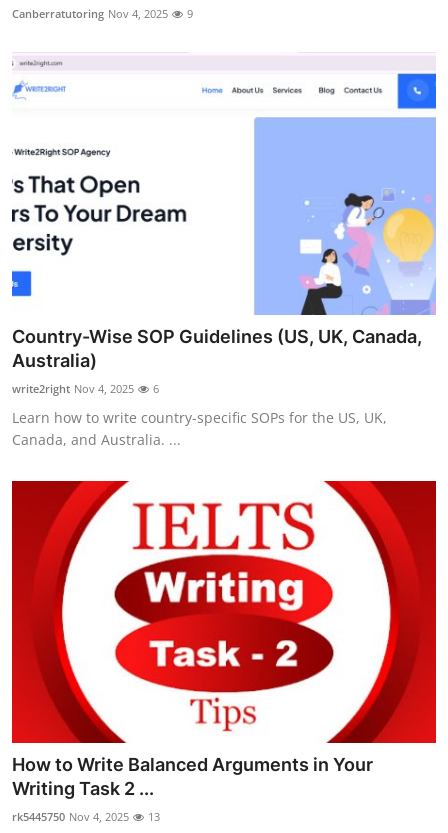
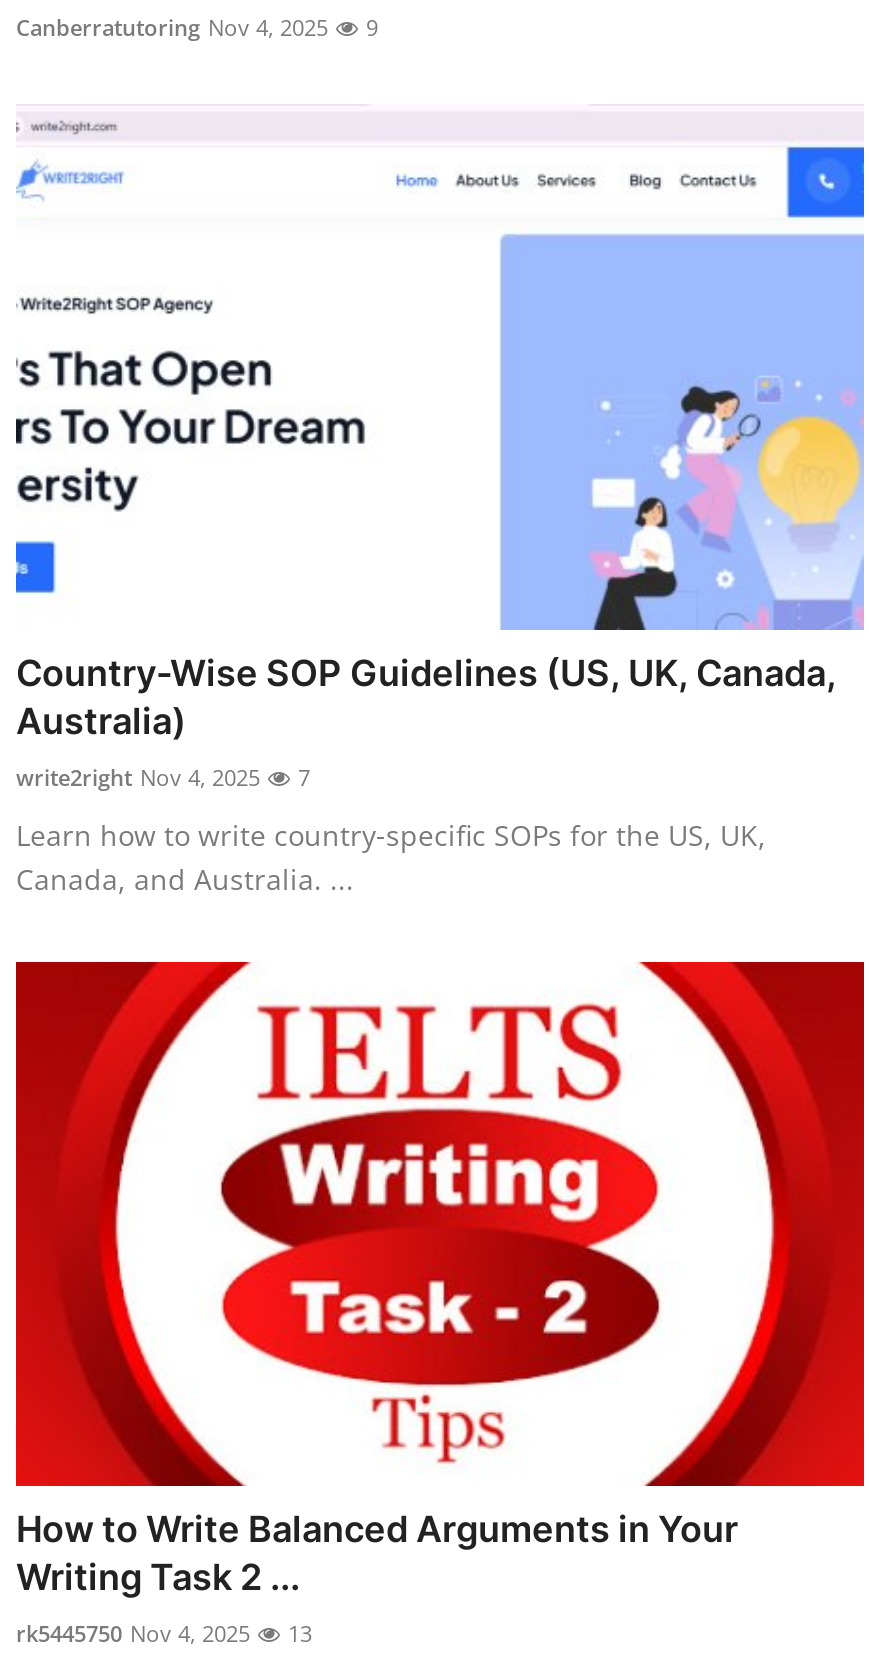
- write2right Nov 4, 2025 6
+ write2right Nov 4, 2025 7
